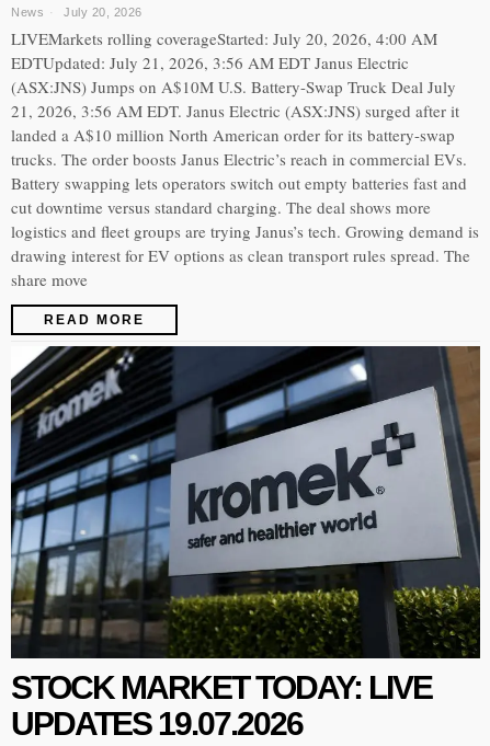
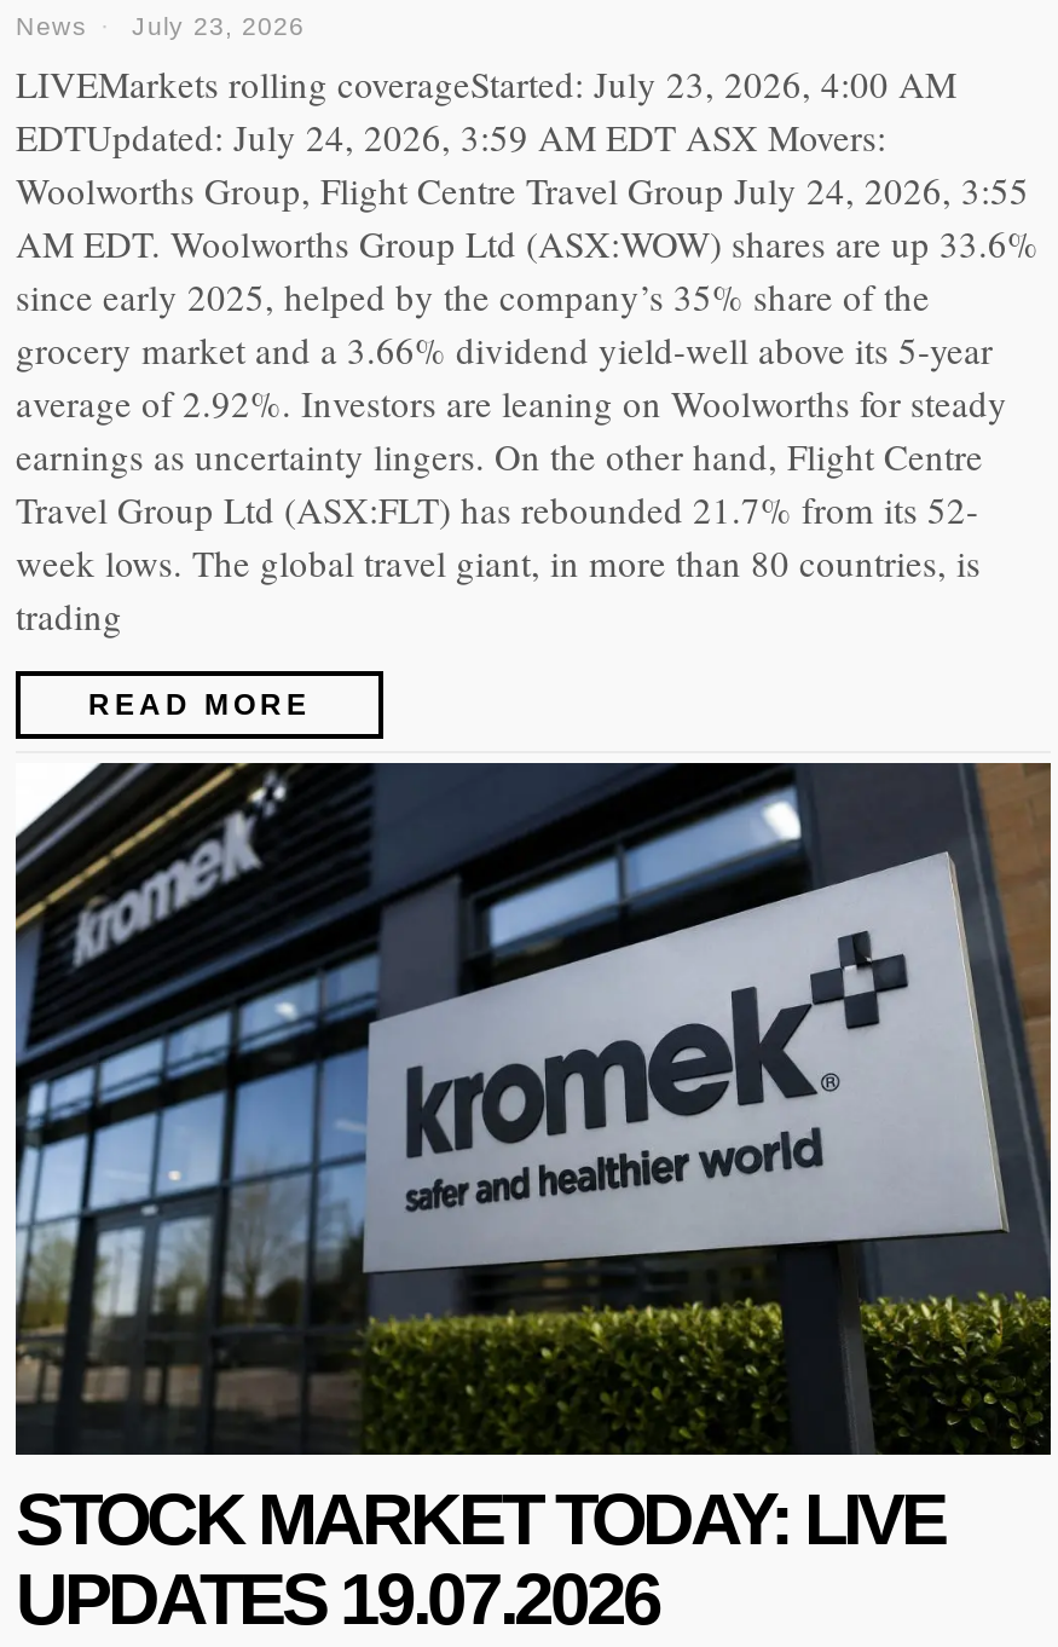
- July 20, 2026
- LIVEMarkets rolling coverageStarted: July 20, 2026, 4:00 AM
- EDTUpdated: July 21, 2026, 3:56 AM EDT Janus Electric
- (ASX:JNS) Jumps on A$10M U.S. Battery-Swap Truck Deal July
- 21, 2026, 3:56 AM EDT. Janus Electric (ASX:JNS) surged after it
- landed a A$10 million North American order for its battery-swap
- trucks. The order boosts Janus Electric’s reach in commercial EVs.
- Battery swapping lets operators switch out empty batteries fast and
- cut downtime versus standard charging. The deal shows more
- logistics and fleet groups are trying Janus’s tech. Growing demand is
- drawing interest for EV options as clean transport rules spread. The
- share move
+ July 23, 2026
+ LIVEMarkets rolling coverageStarted: July 23, 2026, 4:00 AM
+ EDTUpdated: July 24, 2026, 3:59 AM EDT ASX Movers:
+ Woolworths Group, Flight Centre Travel Group July 24, 2026, 3:55
+ AM EDT. Woolworths Group Ltd (ASX:WOW) shares are up 33.6%
+ since early 2025, helped by the company’s 35% share of the
+ grocery market and a 3.66% dividend yield-well above its 5-year
+ average of 2.92%. Investors are leaning on Woolworths for steady
+ earnings as uncertainty lingers. On the other hand, Flight Centre
+ Travel Group Ltd (ASX:FLT) has rebounded 21.7% from its 52-
+ week lows. The global travel giant, in more than 80 countries, is
+ trading
